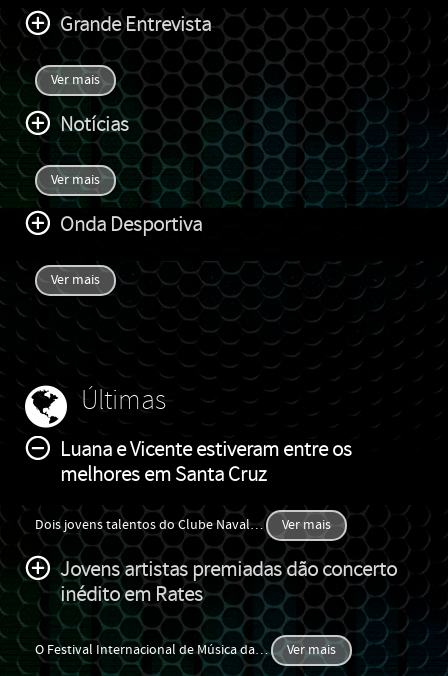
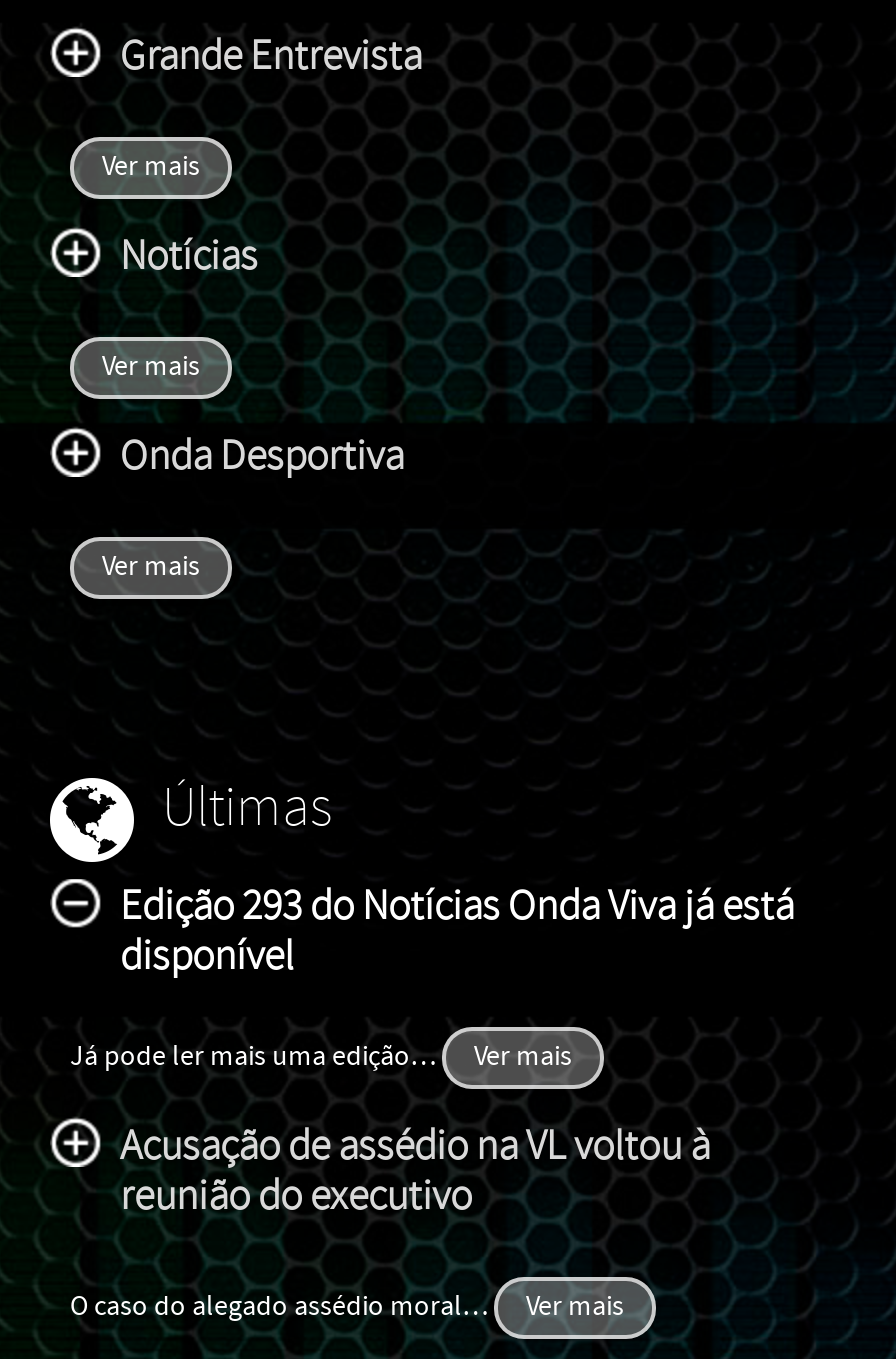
- Luana e Vicente estiveram entre os
- melhores em Santa Cruz
+ Edição 293 do Notícias Onda Viva já está
+ disponível

- Dois jovens talentos do Clube Naval …
+ Já pode ler mais uma edição …

- Jovens artistas premiadas dão concerto
- inédito em Rates
+ Acusação de assédio na VL voltou à
+ reunião do executivo

- O Festival Internacional de Música da …
+ O caso do alegado assédio moral …
